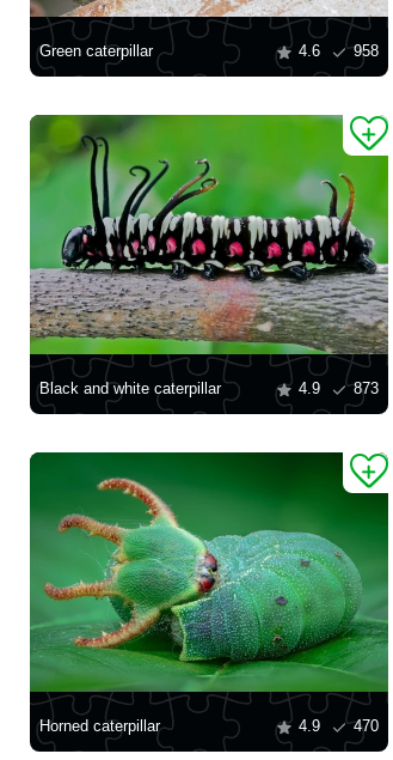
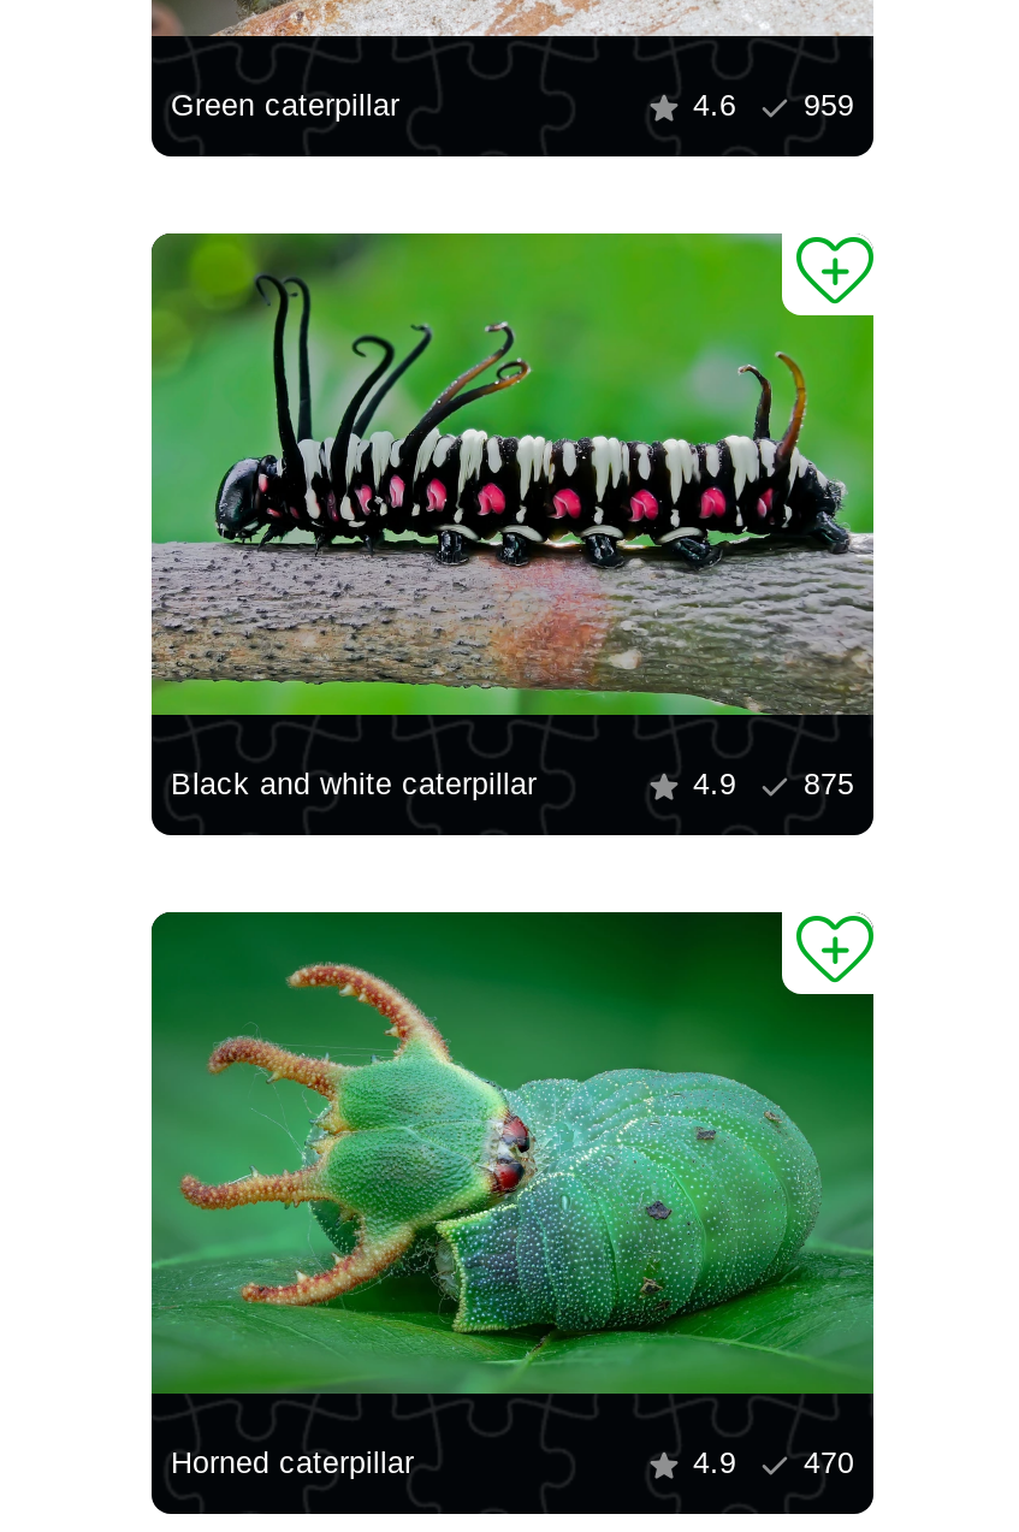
- 4.6 958
+ 4.6 959

- 4.9 873
+ 4.9 875
